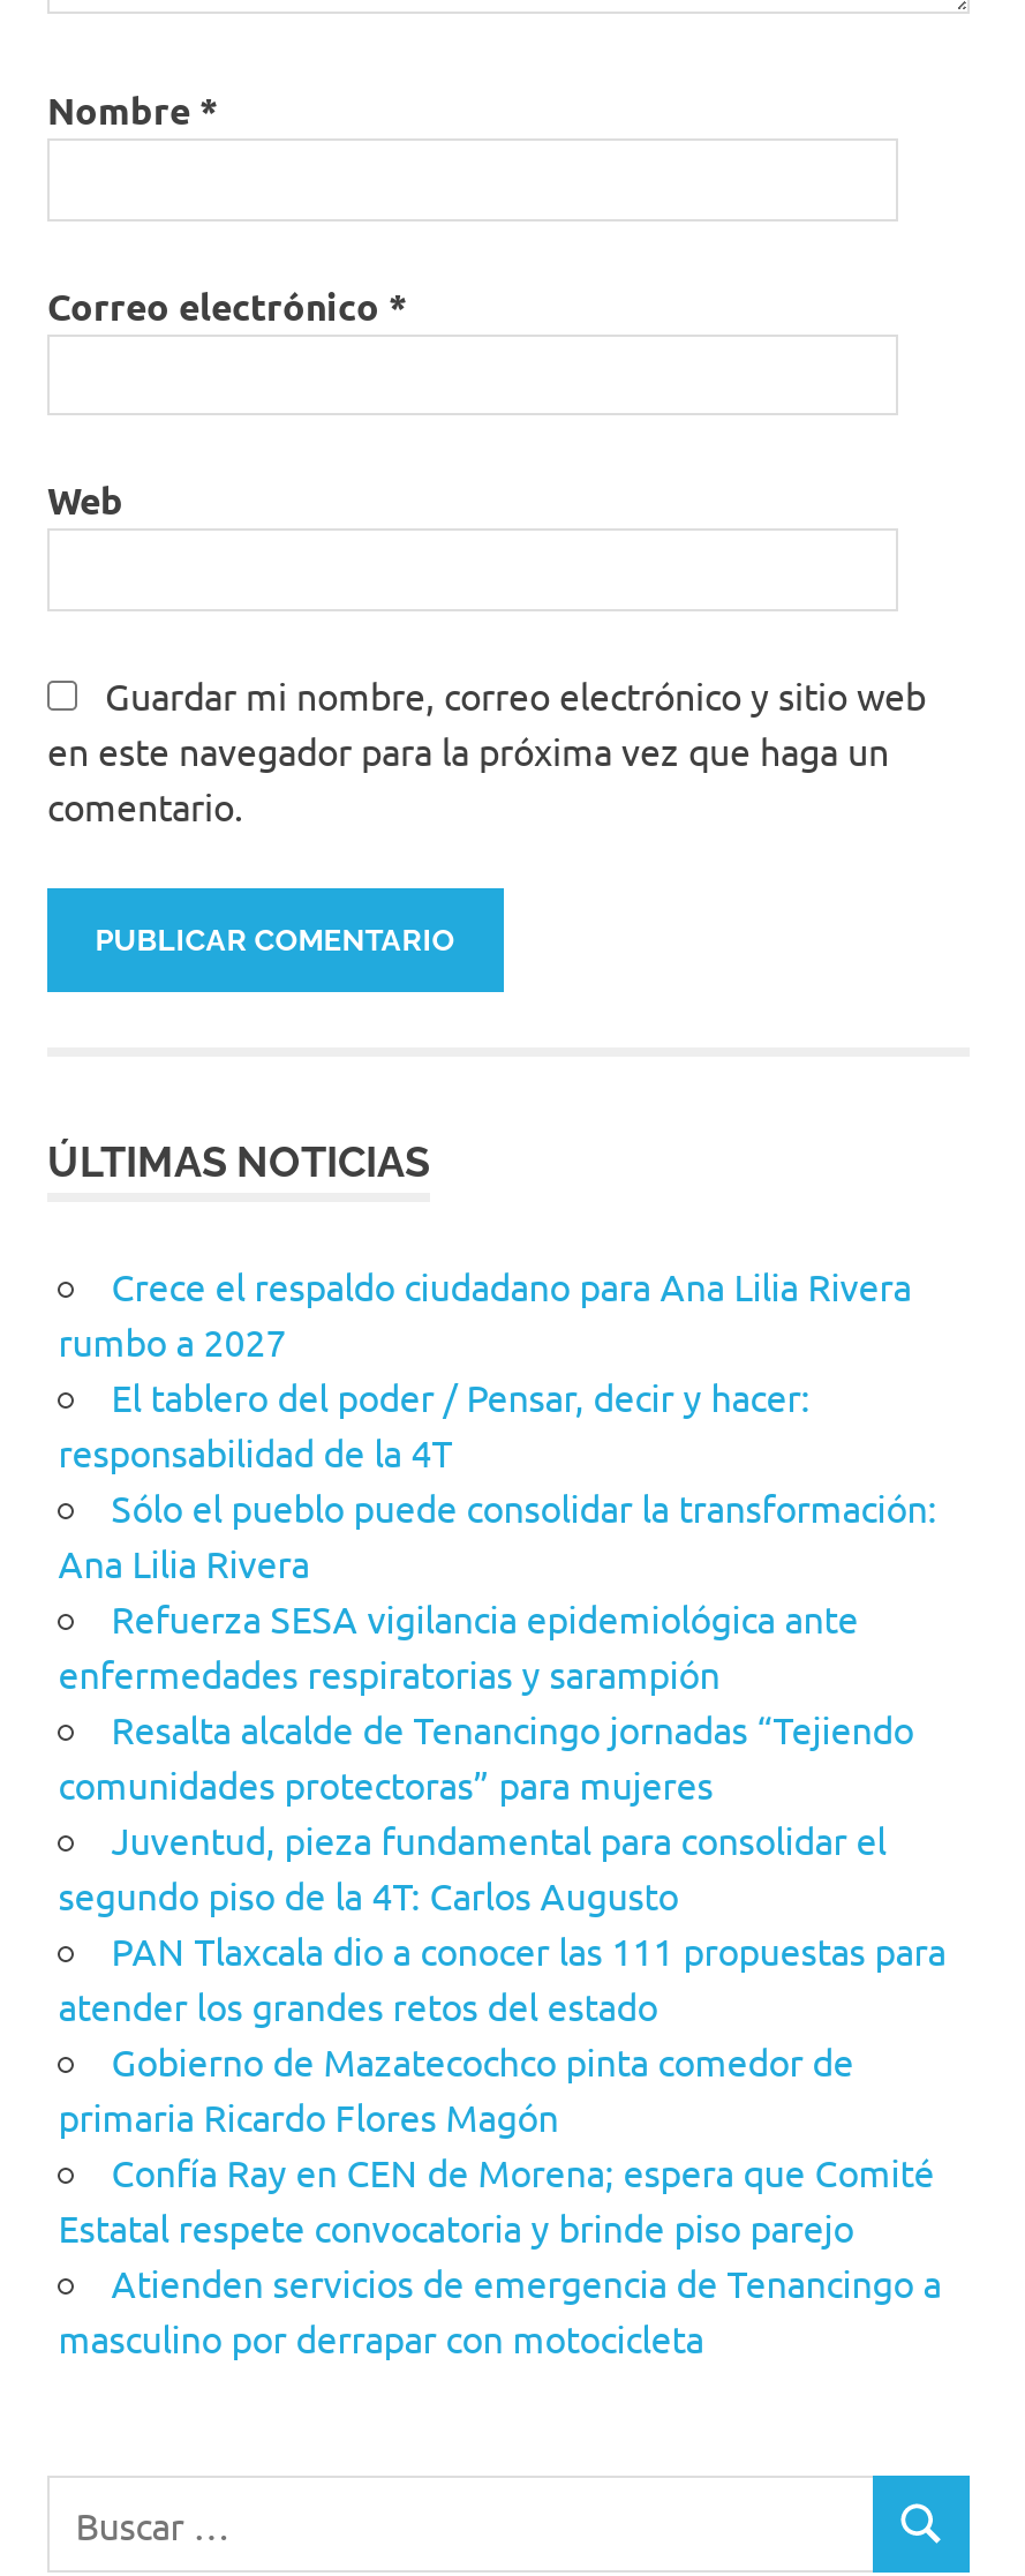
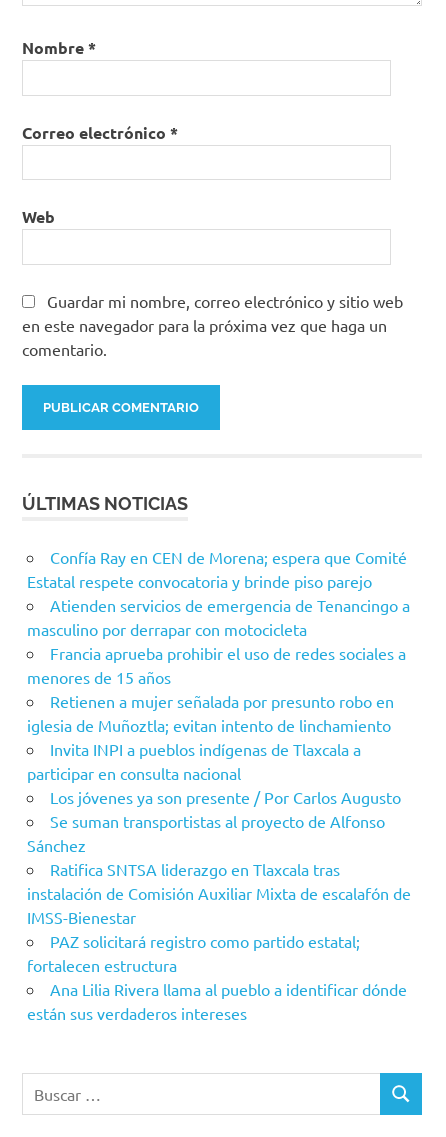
- Crece el respaldo ciudadano para Ana Lilia Rivera
- rumbo a 2027
- El tablero del poder / Pensar, decir y hacer:
- responsabilidad de la 4T
- Sólo el pueblo puede consolidar la transformación:
- Ana Lilia Rivera
- Refuerza SESA vigilancia epidemiológica ante
- enfermedades respiratorias y sarampión
- Resalta alcalde de Tenancingo jornadas “Tejiendo
- comunidades protectoras” para mujeres
- Juventud, pieza fundamental para consolidar el
- segundo piso de la 4T: Carlos Augusto
- PAN Tlaxcala dio a conocer las 111 propuestas para
- atender los grandes retos del estado
- Gobierno de Mazatecochco pinta comedor de
- primaria Ricardo Flores Magón

moved up: Confía Ray en CEN de Morena; espera que Comité | Estatal respete convocatoria y brinde piso parejo | Atienden servicios de emergencia de Tenancingo a | masculino por derrapar con motocicleta

+ Francia aprueba prohibir el uso de redes sociales a
+ menores de 15 años
+ Retienen a mujer señalada por presunto robo en
+ iglesia de Muñoztla; evitan intento de linchamiento
+ Invita INPI a pueblos indígenas de Tlaxcala a
+ participar en consulta nacional
+ Los jóvenes ya son presente / Por Carlos Augusto
+ Se suman transportistas al proyecto de Alfonso
+ Sánchez
+ Ratifica SNTSA liderazgo en Tlaxcala tras
+ instalación de Comisión Auxiliar Mixta de escalafón de
+ IMSS-Bienestar
+ PAZ solicitará registro como partido estatal;
+ fortalecen estructura
+ Ana Lilia Rivera llama al pueblo a identificar dónde
+ están sus verdaderos intereses
